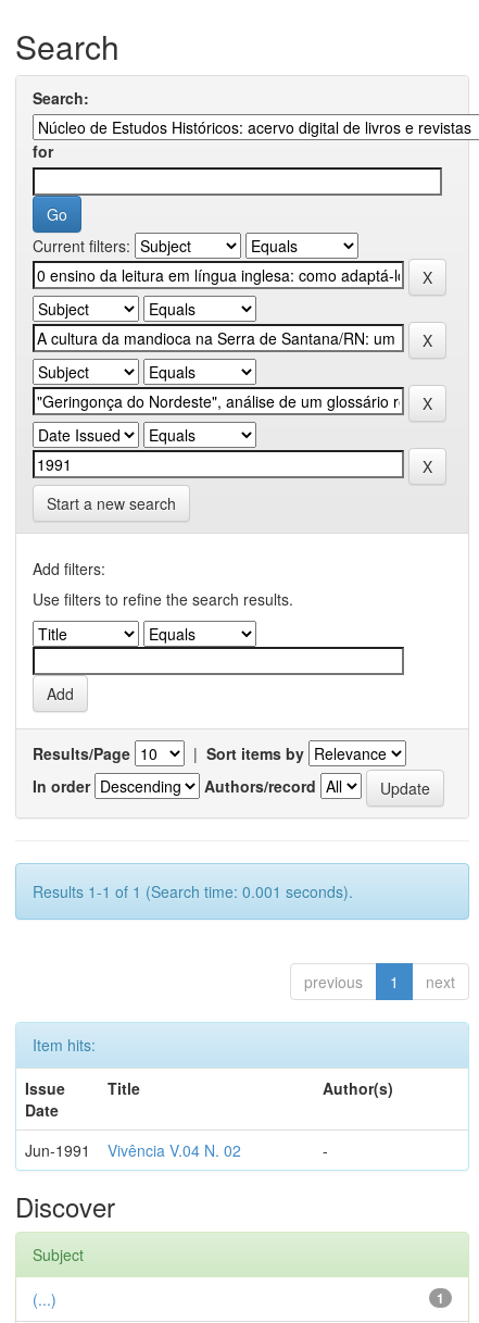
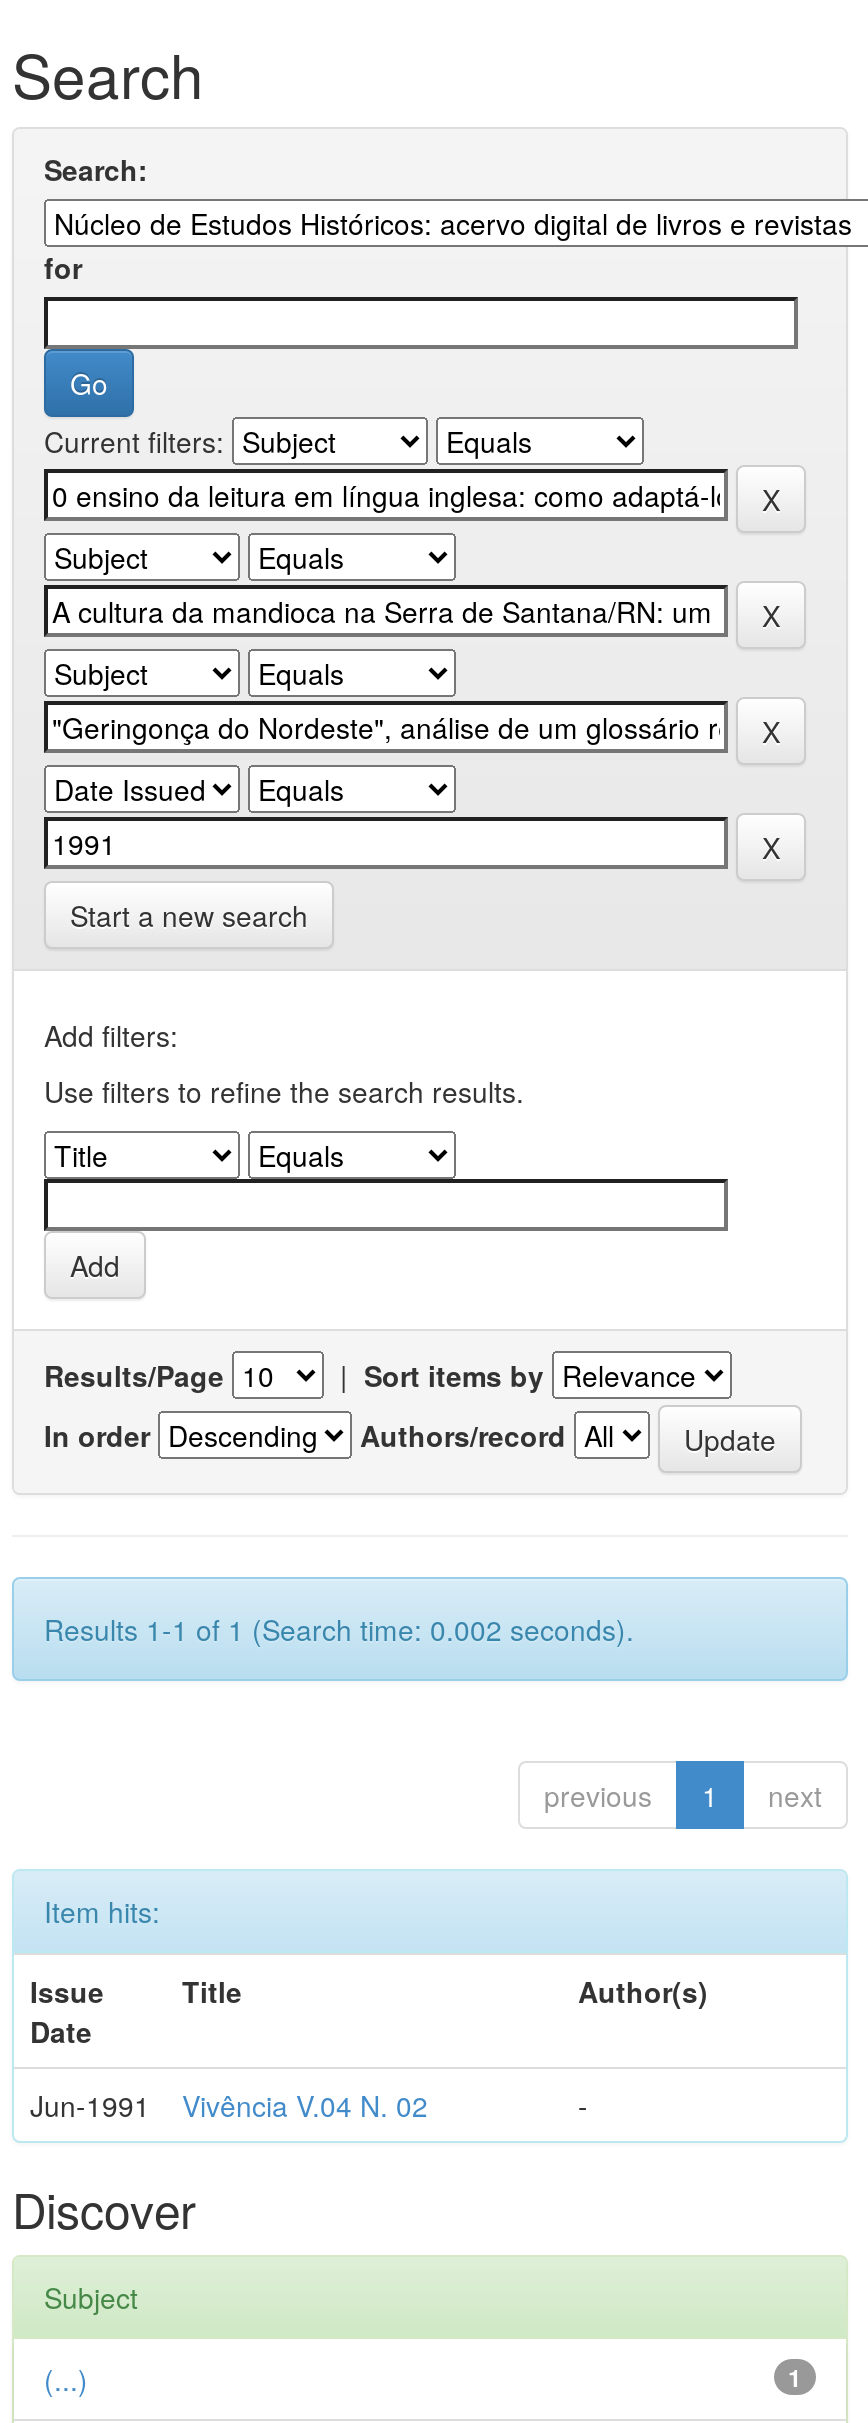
- Results 1-1 of 1 (Search time: 0.001 seconds).
+ Results 1-1 of 1 (Search time: 0.002 seconds).
